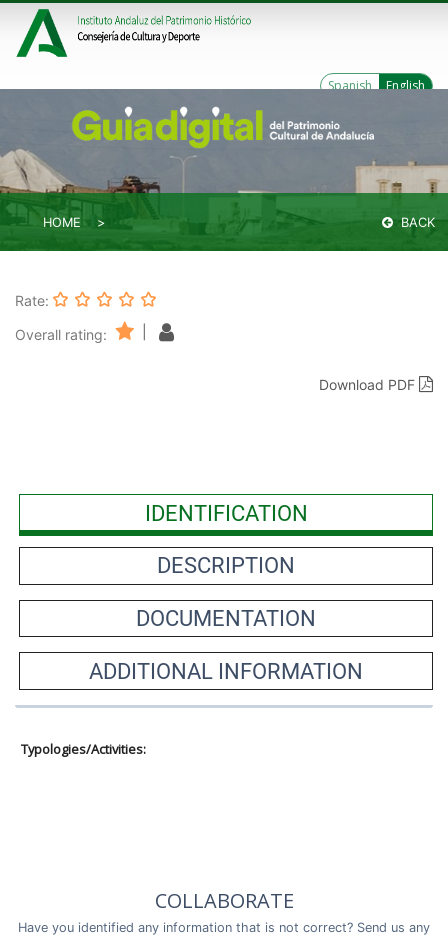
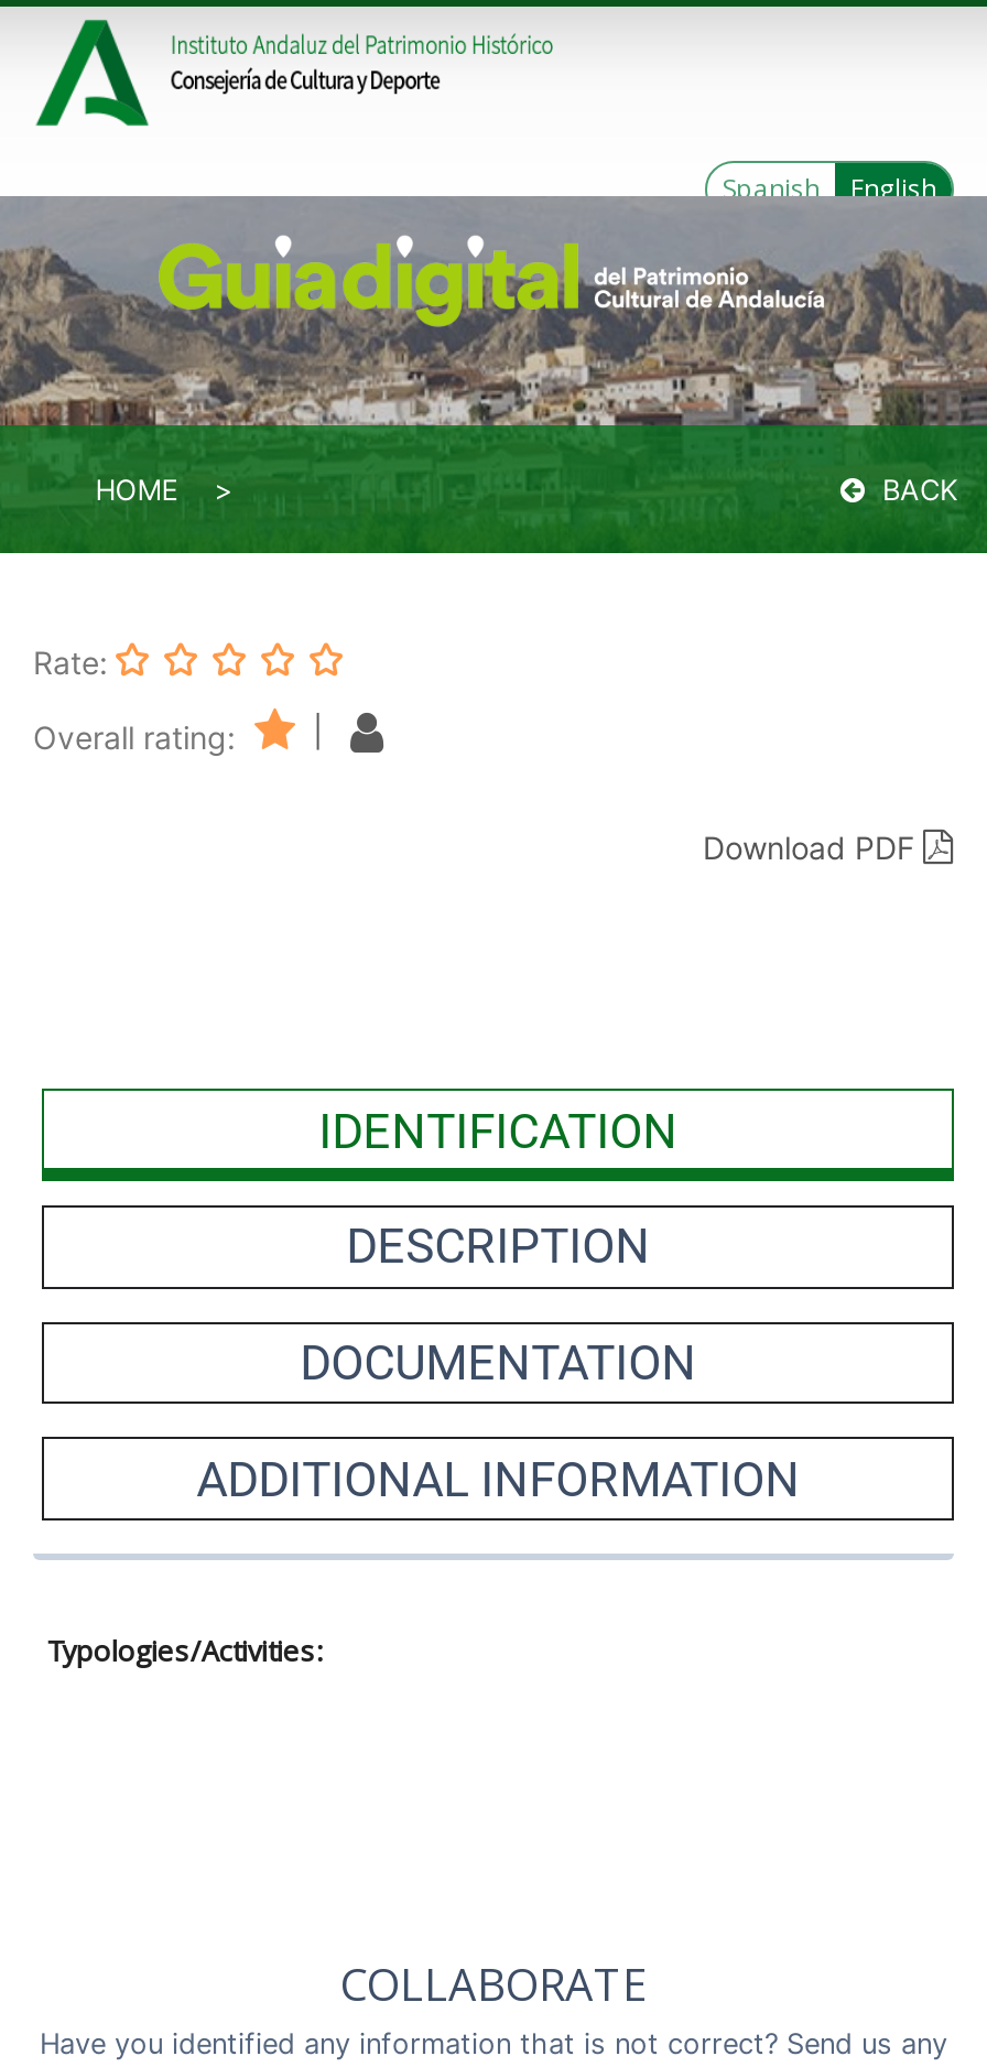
- [image]
+ [image]
